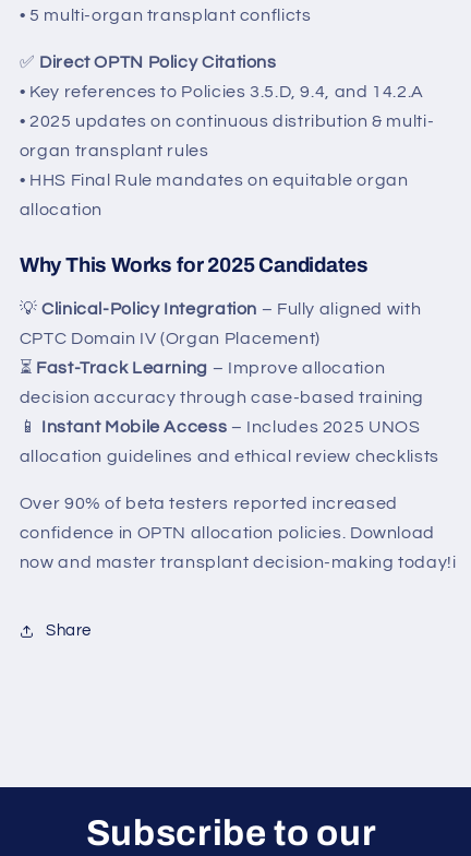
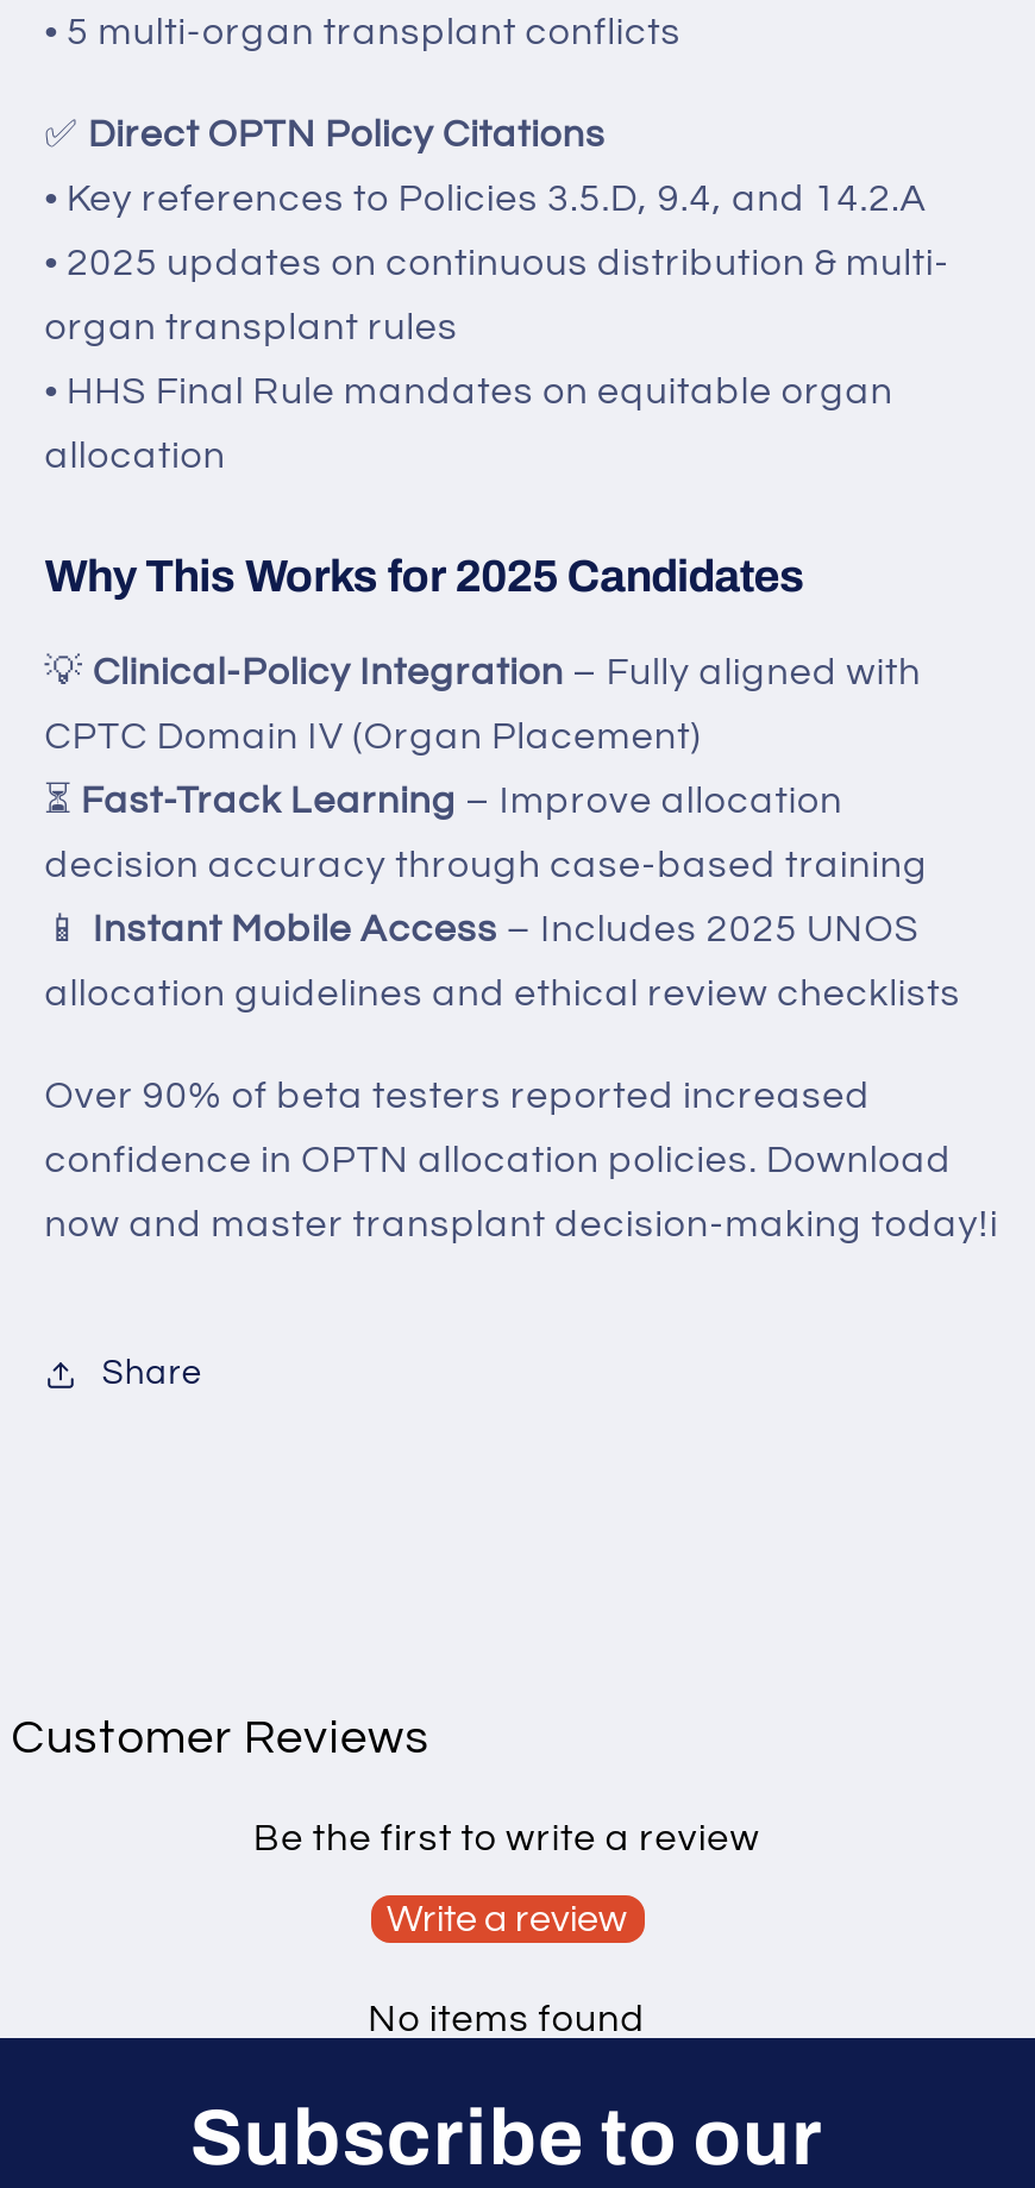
+ Customer Reviews
+ Be the first to write a review
+ Write a review
+ No items found
